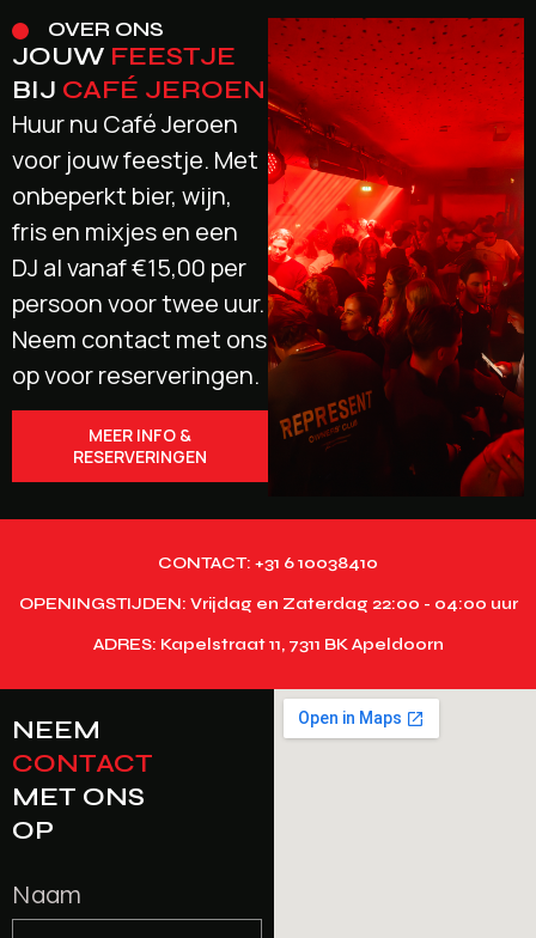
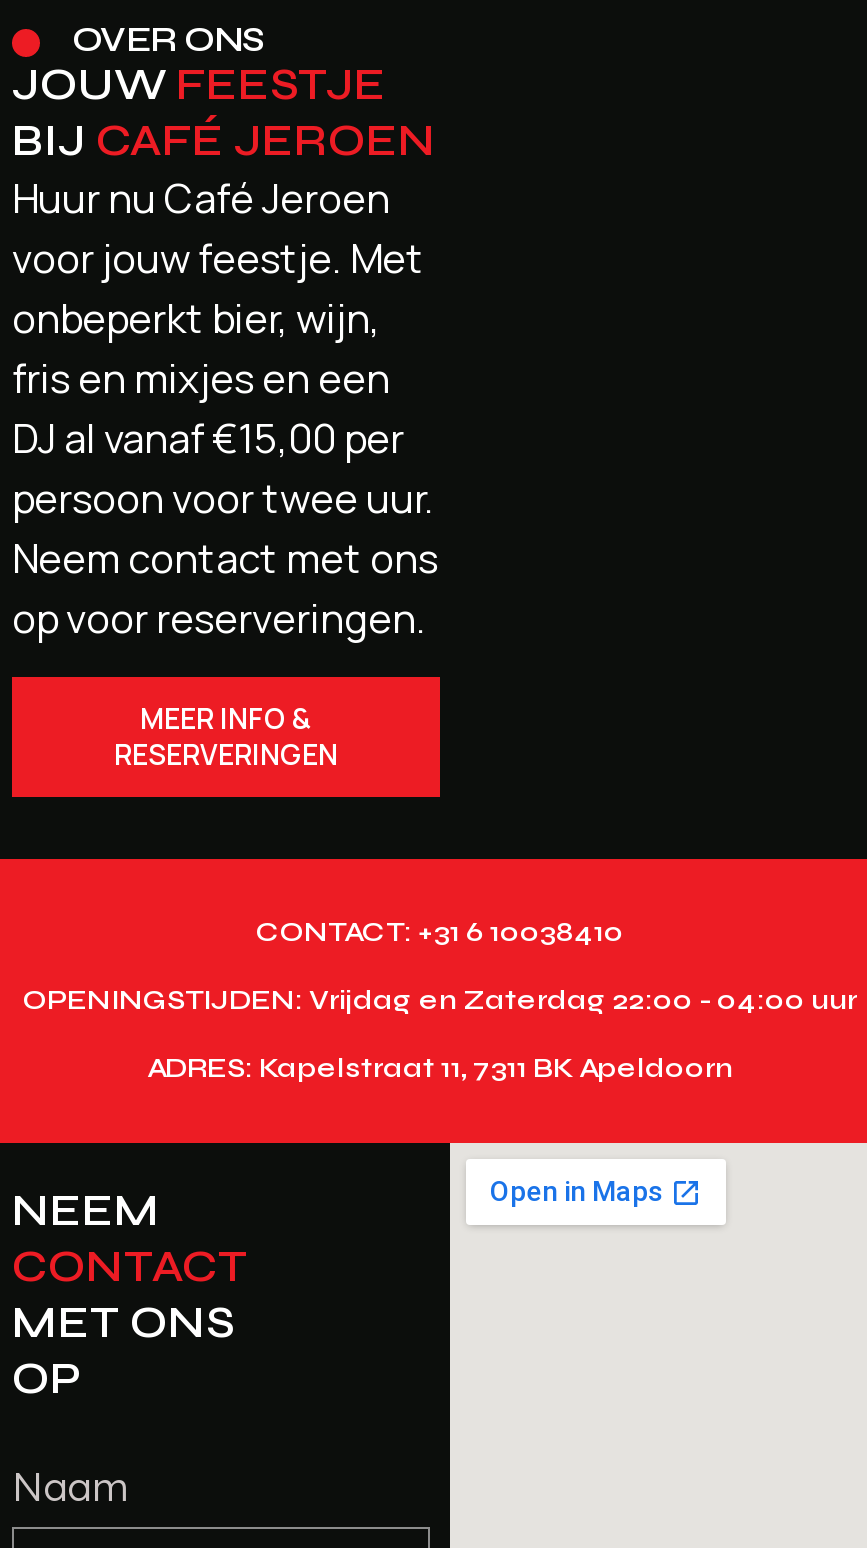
- [image]
